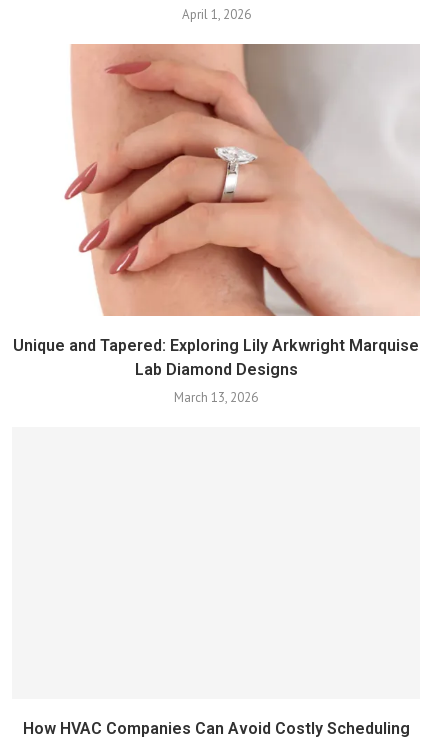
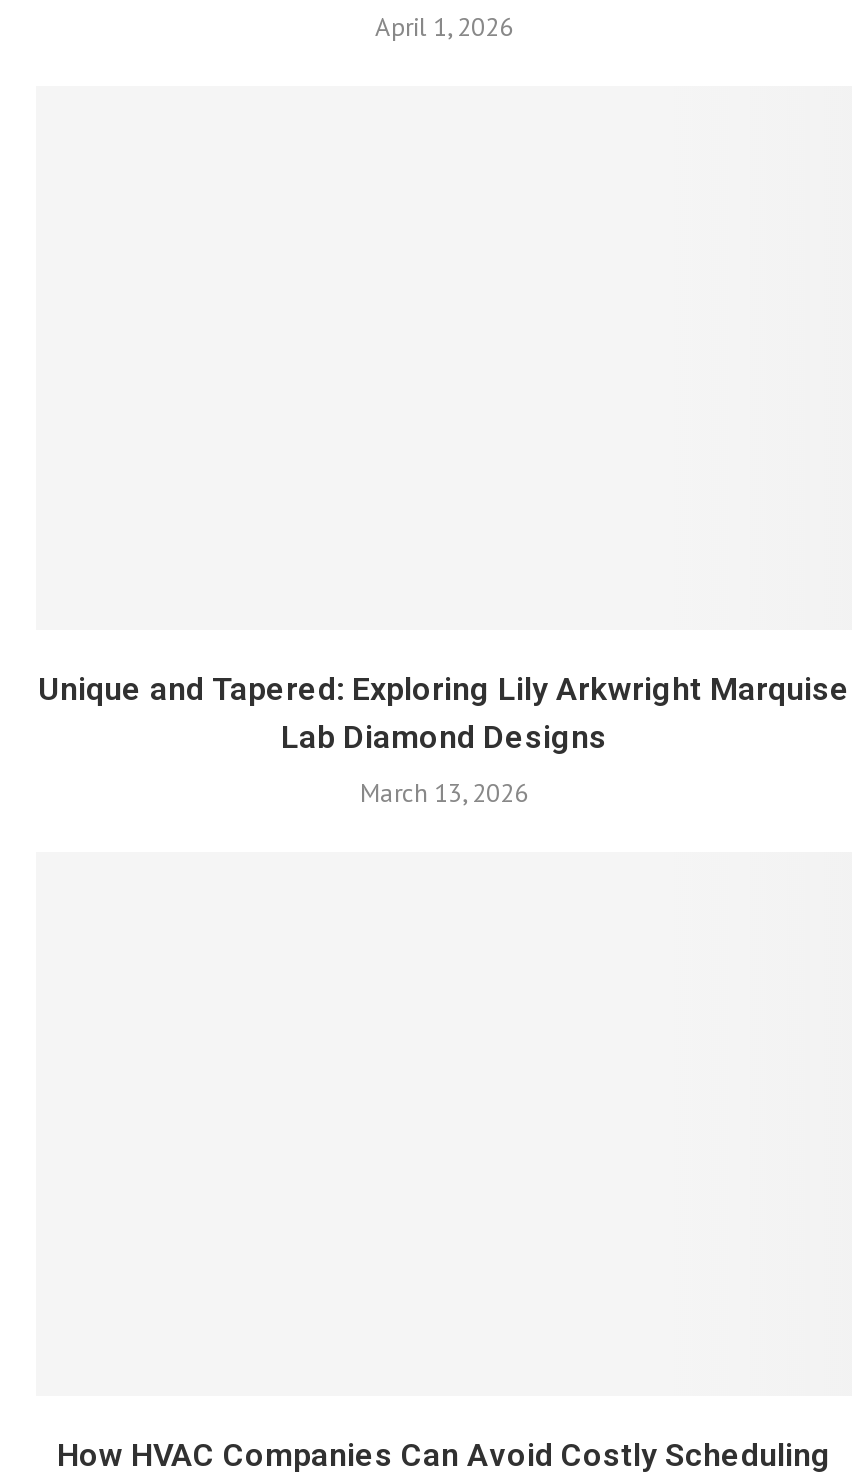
- [image]
